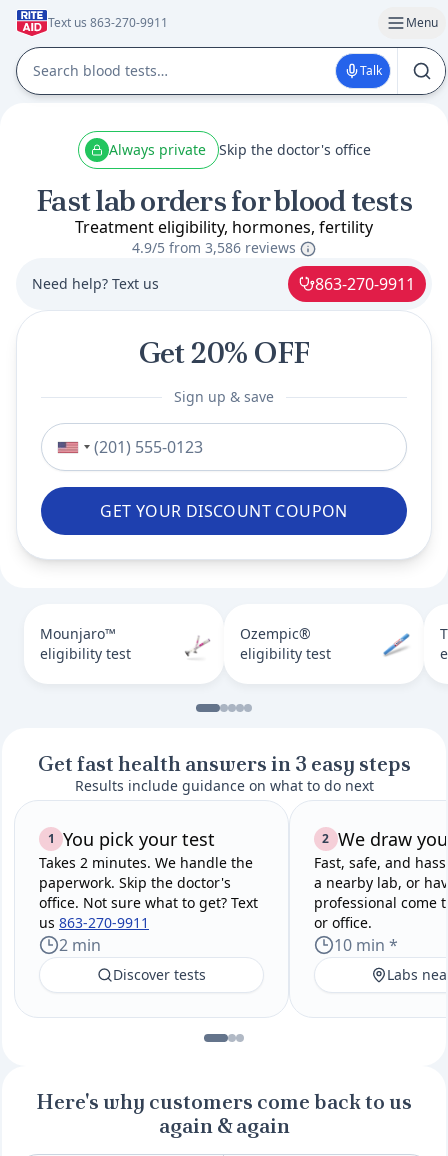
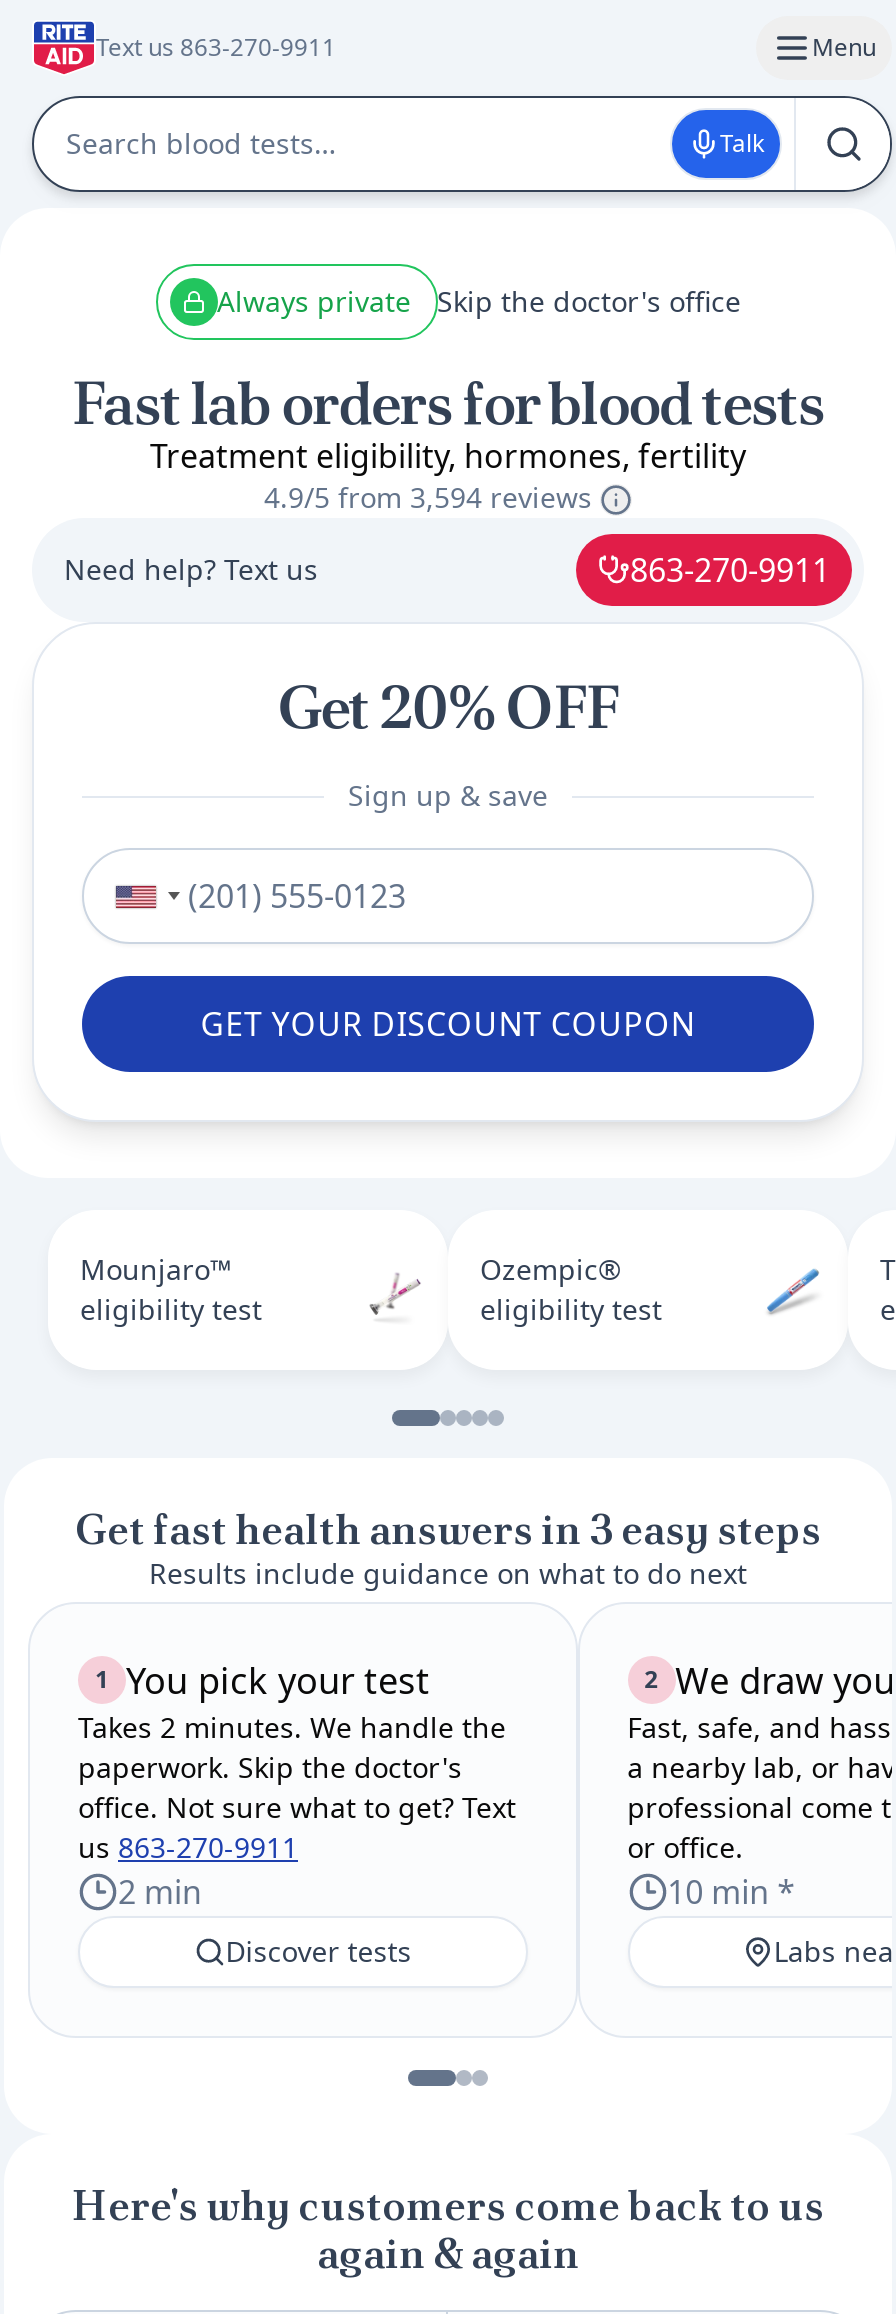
- 4.9/5 from 3,586 reviews
+ 4.9/5 from 3,594 reviews
